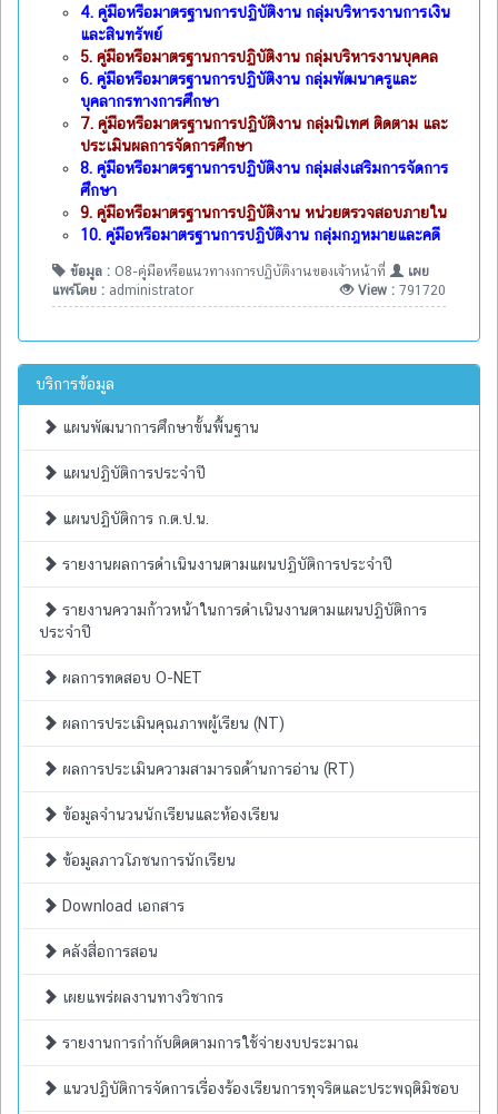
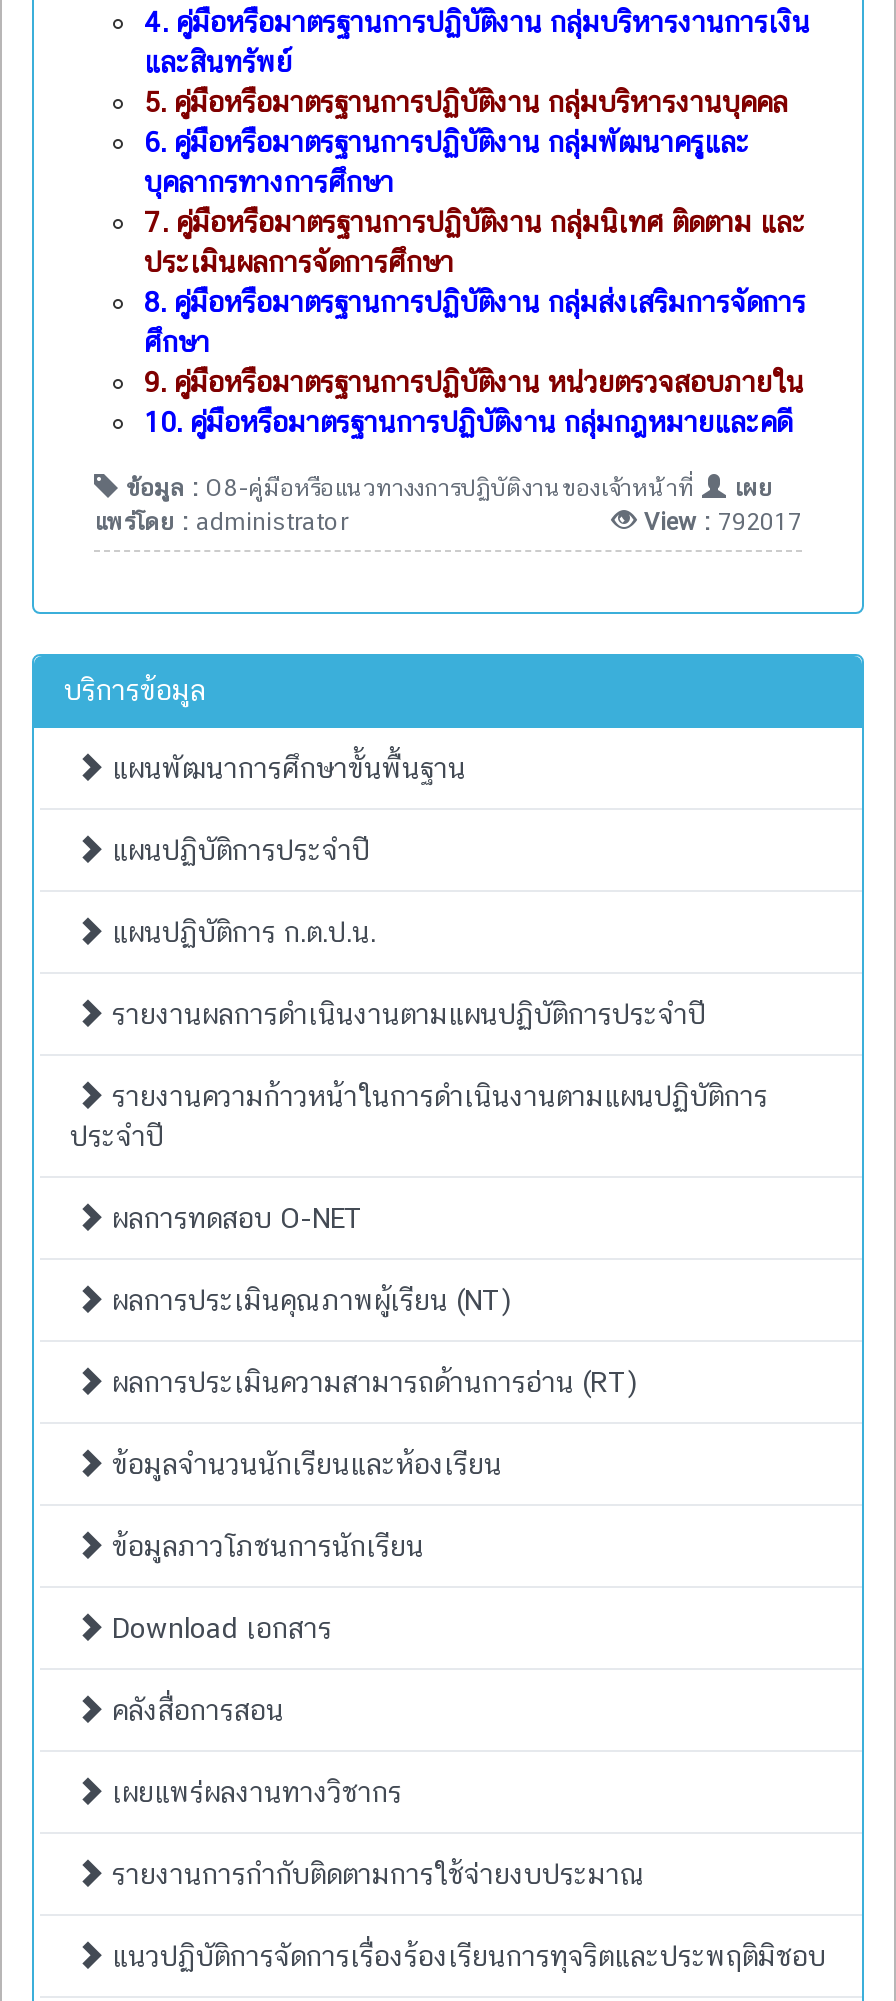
- View : 791720
+ View : 792017
